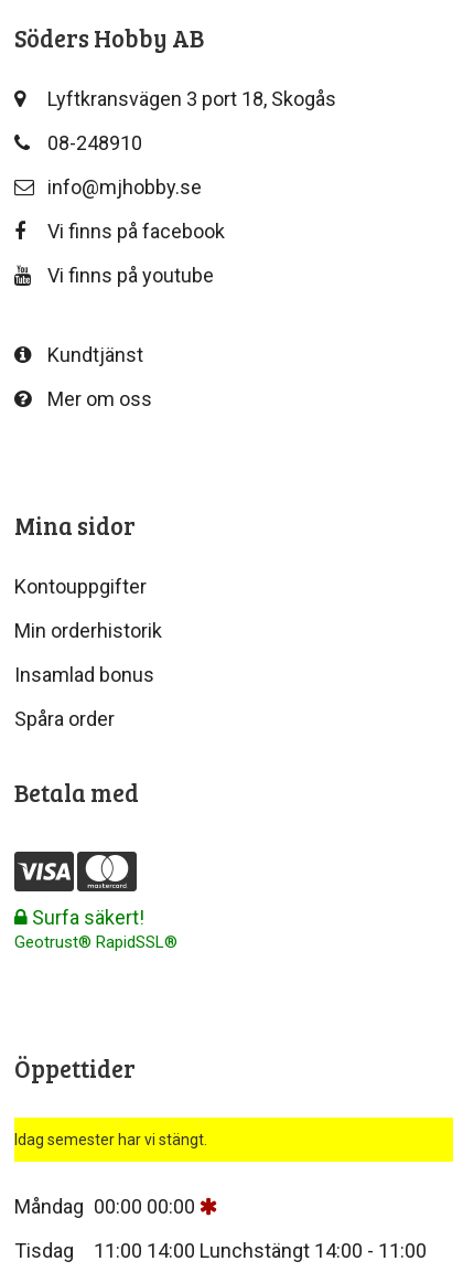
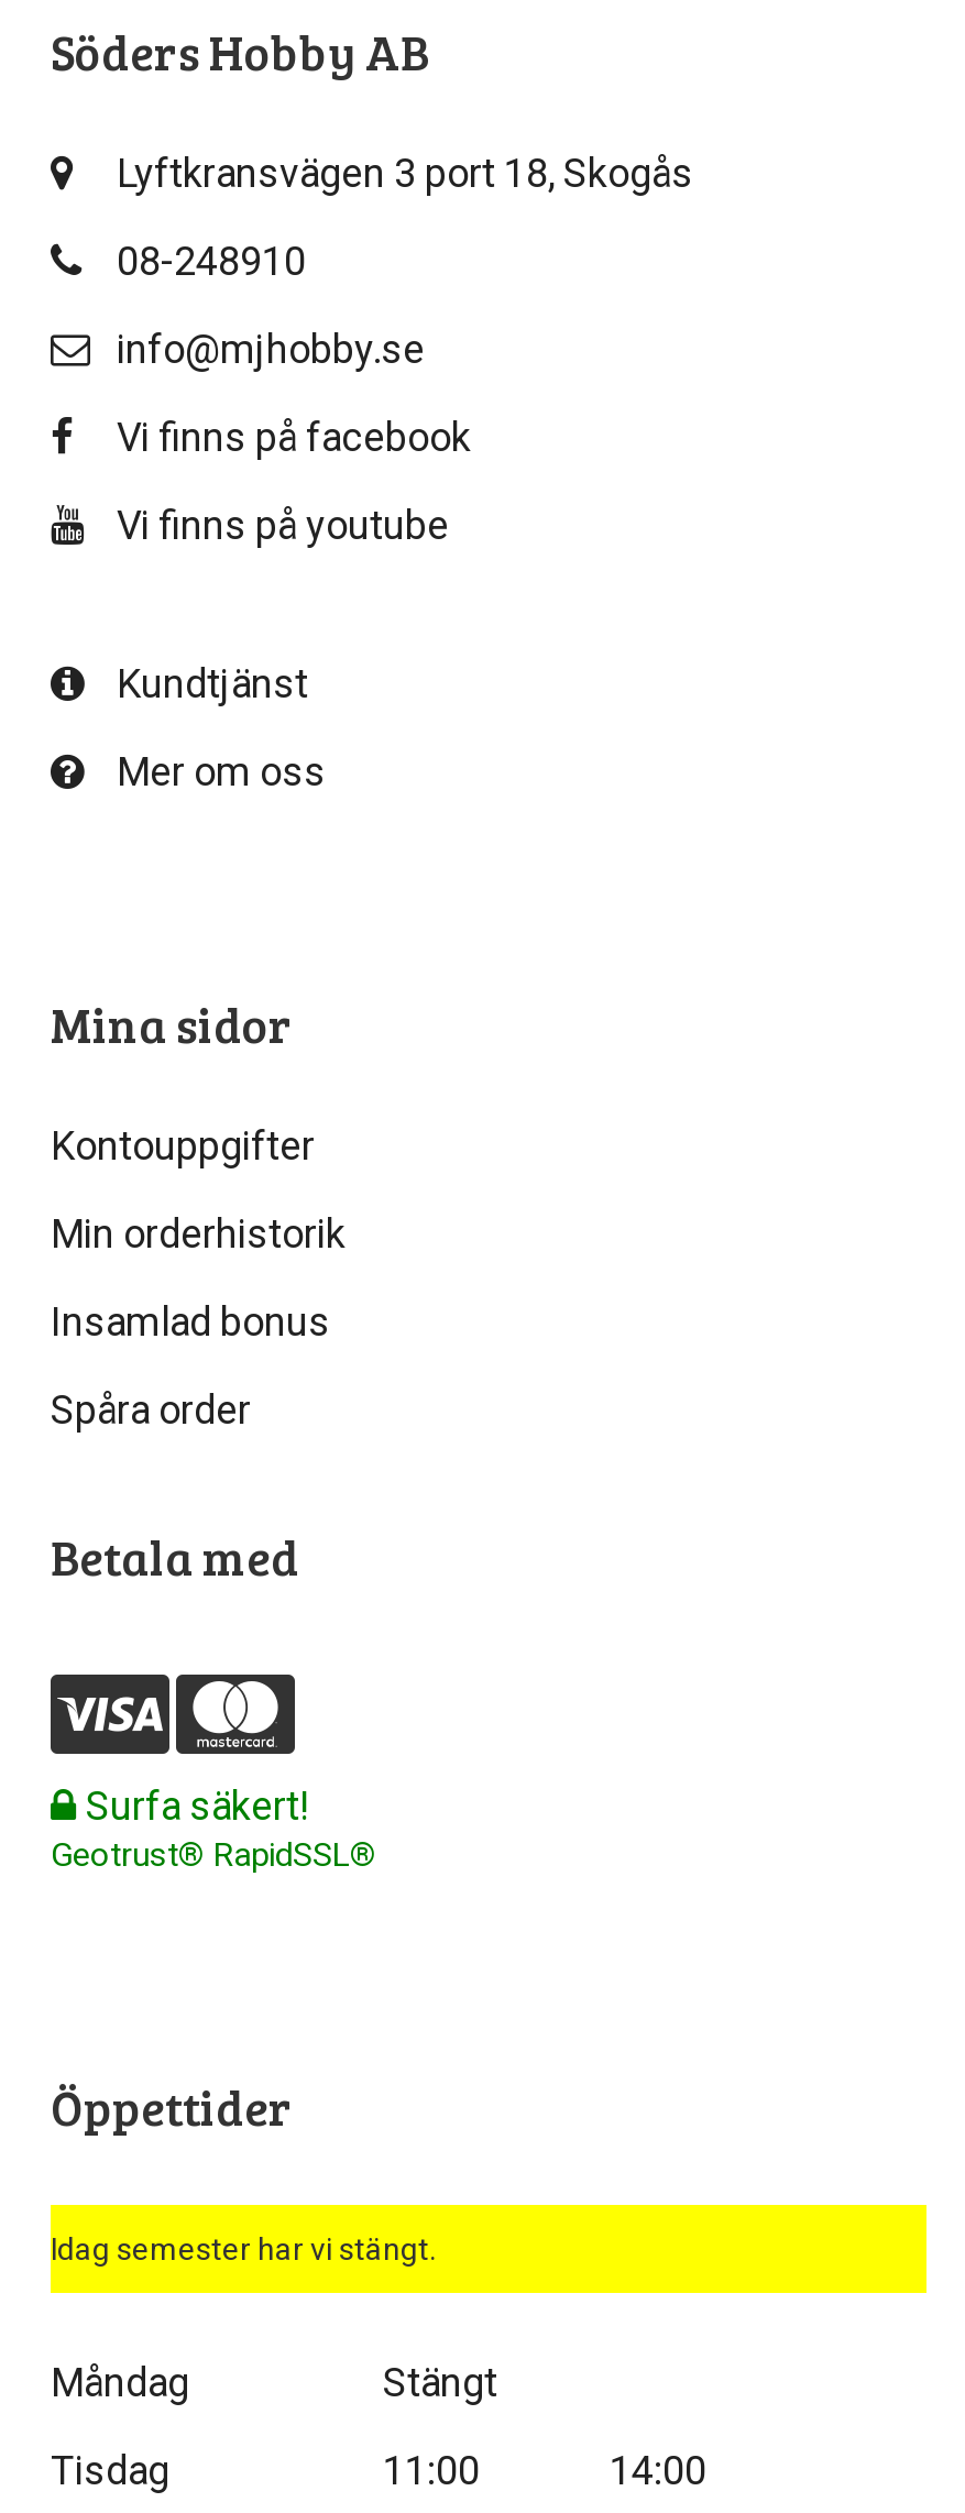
- Måndag 00:00 00:00
+ Måndag
+ Stängt

- 11:00 14:00 Lunchstängt 14:00 - 11:00
+ 11:00
+ 14:00
